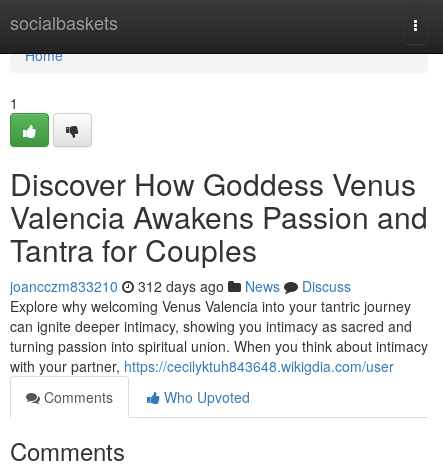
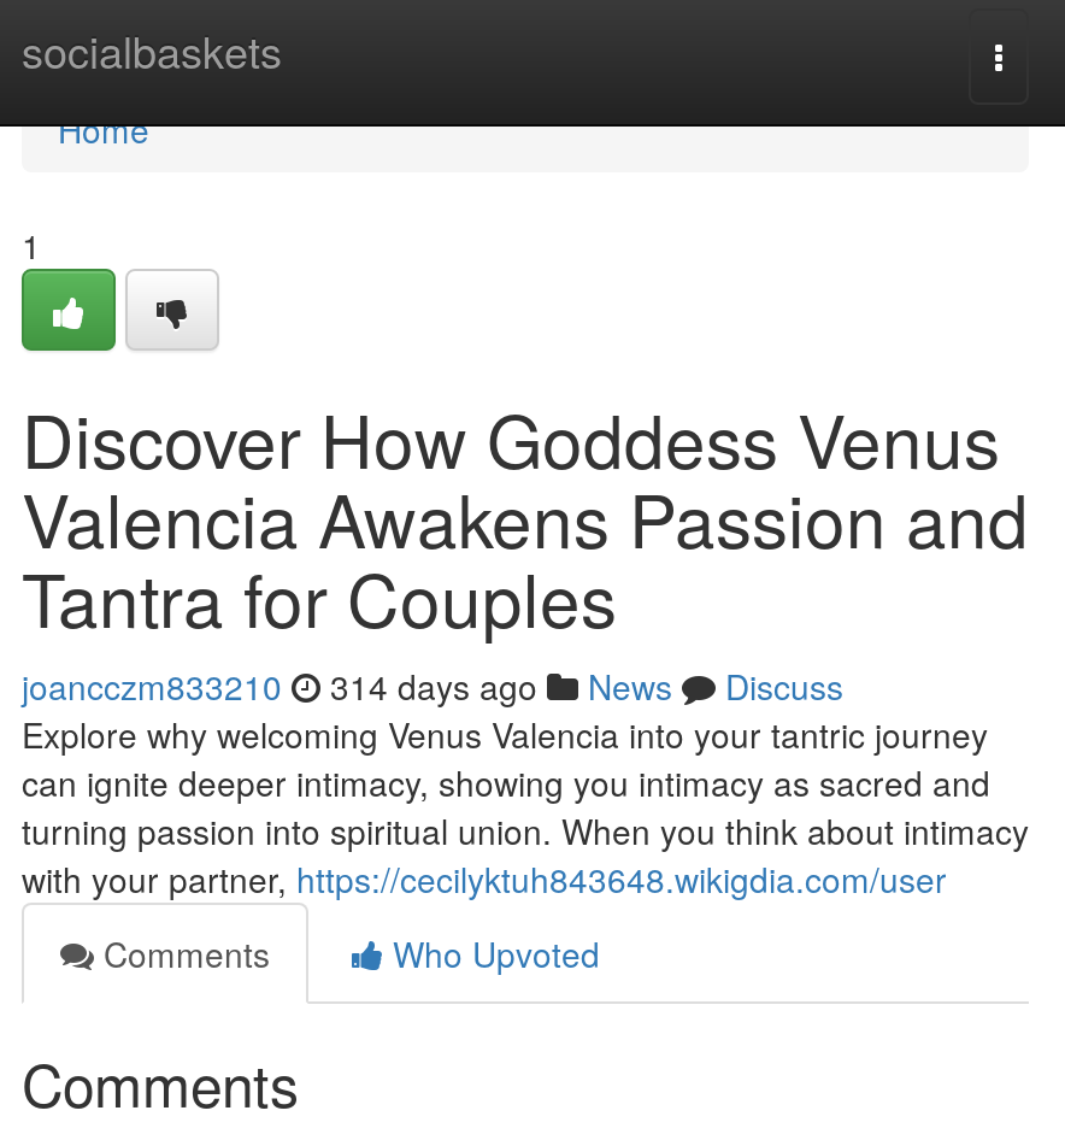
- joancczm833210 312 days ago News Discuss
+ joancczm833210 314 days ago News Discuss
